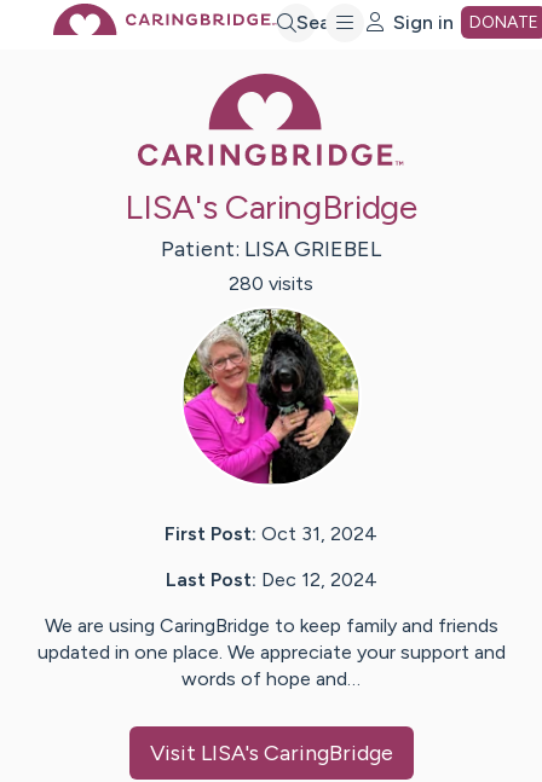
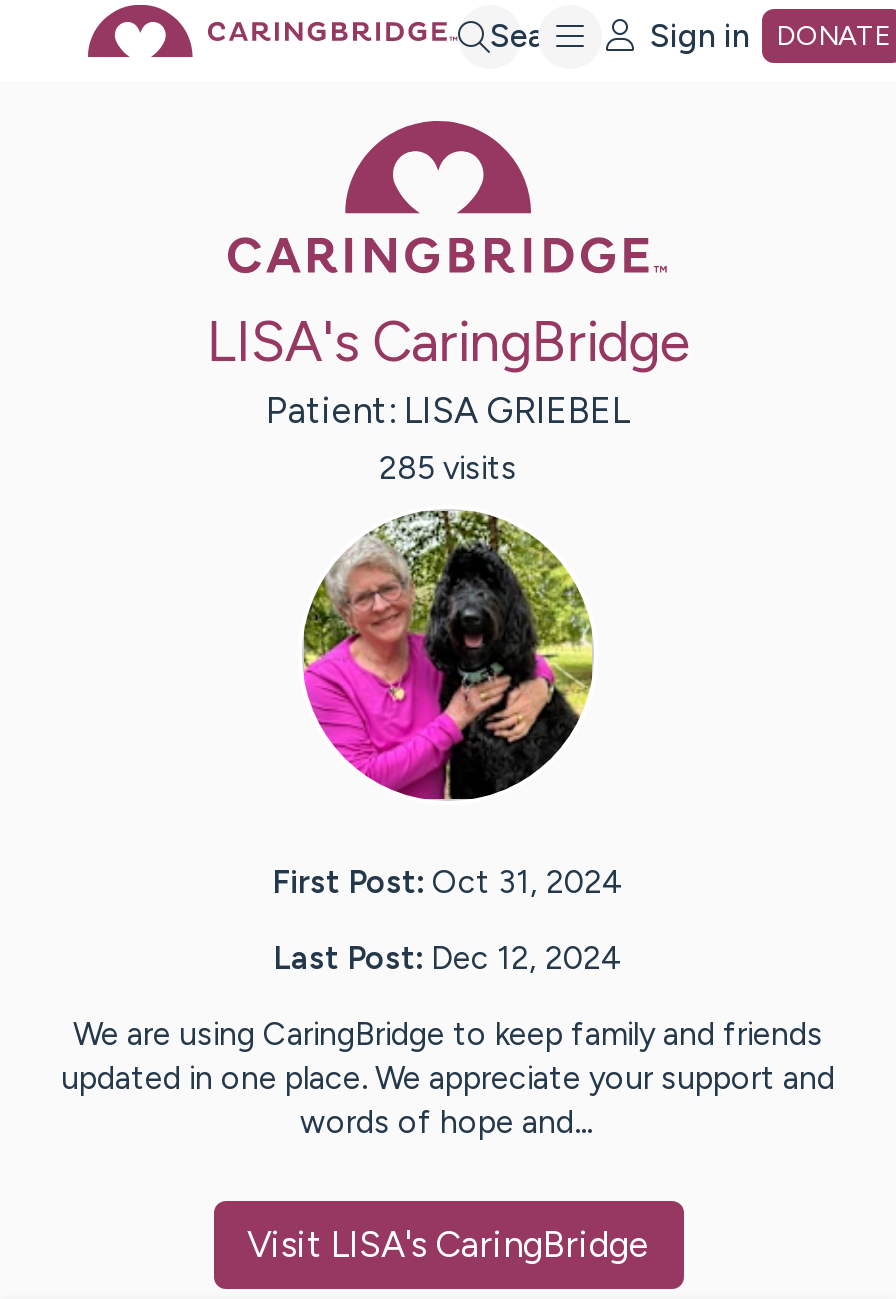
- 280 visits
+ 285 visits
